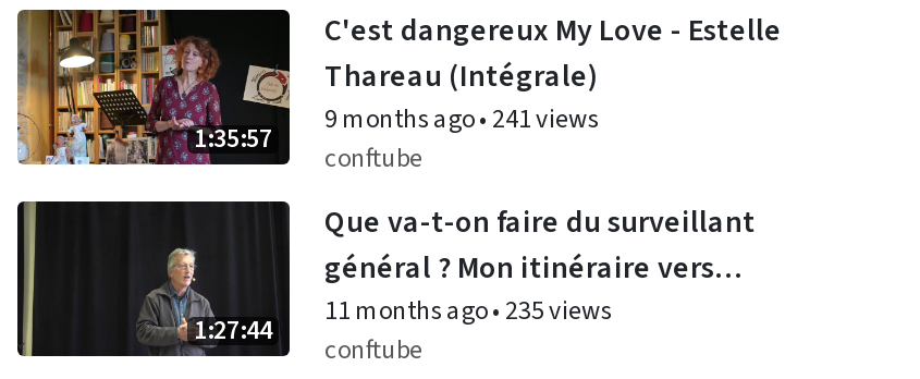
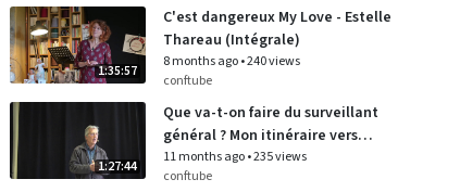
- 9 months ago • 241 views
+ 8 months ago • 240 views
